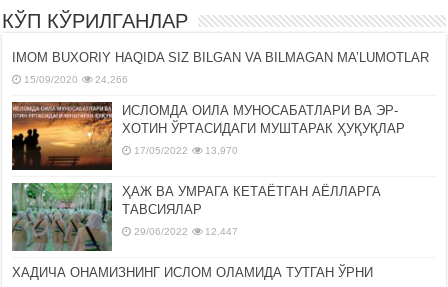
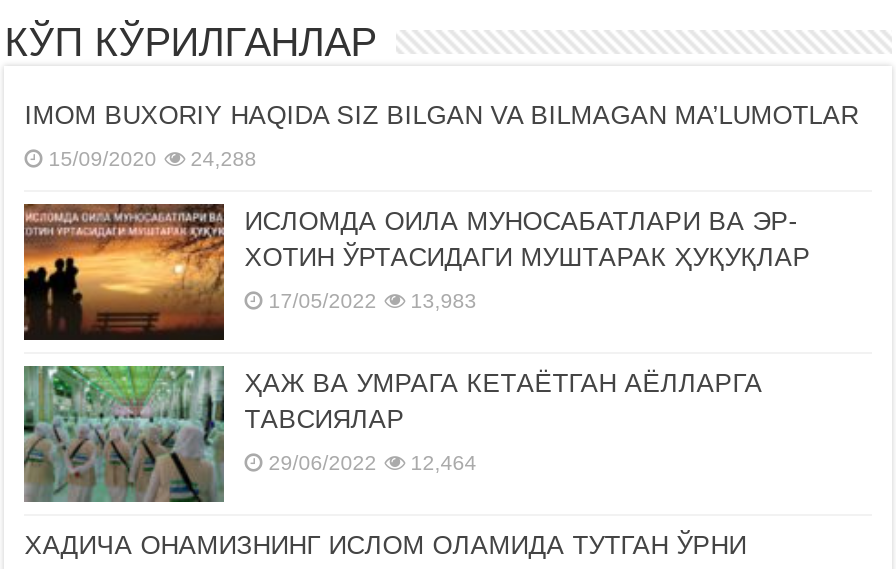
- 15/09/2020 24,266
+ 15/09/2020 24,288

- 17/05/2022 13,970
+ 17/05/2022 13,983

- 29/06/2022 12,447
+ 29/06/2022 12,464
